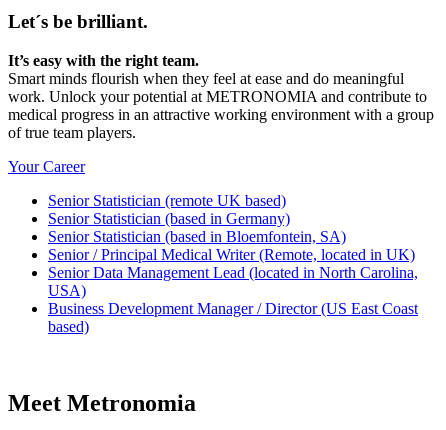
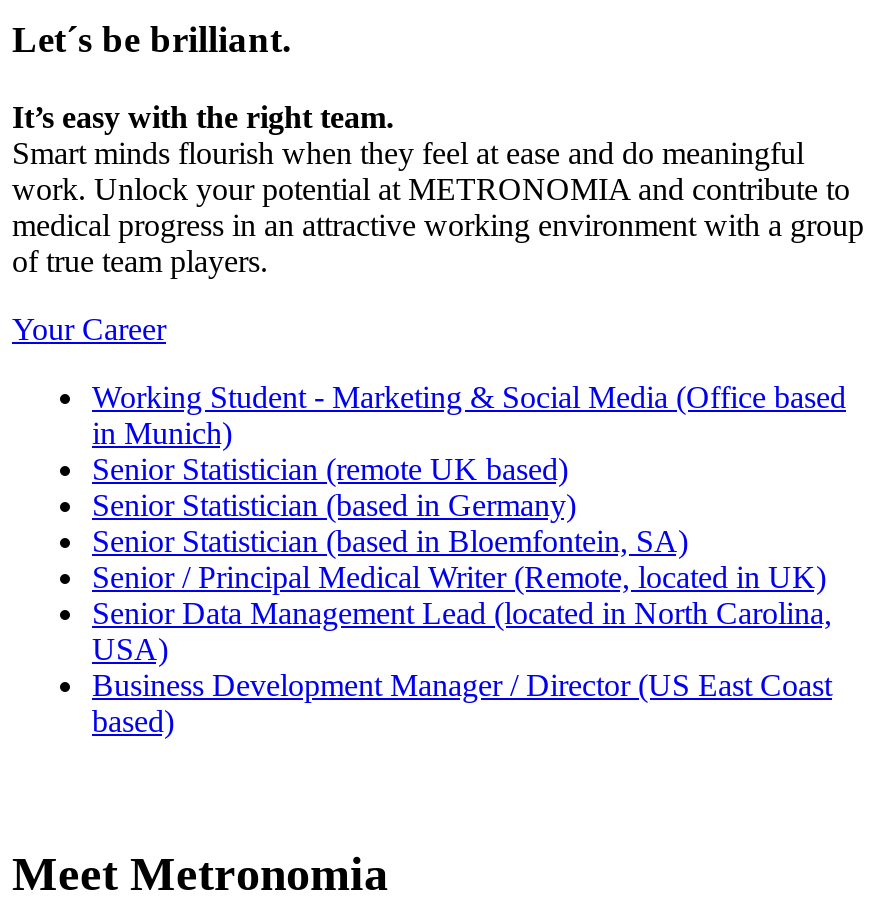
+ Working Student - Marketing & Social Media (Office based
+ in Munich)
